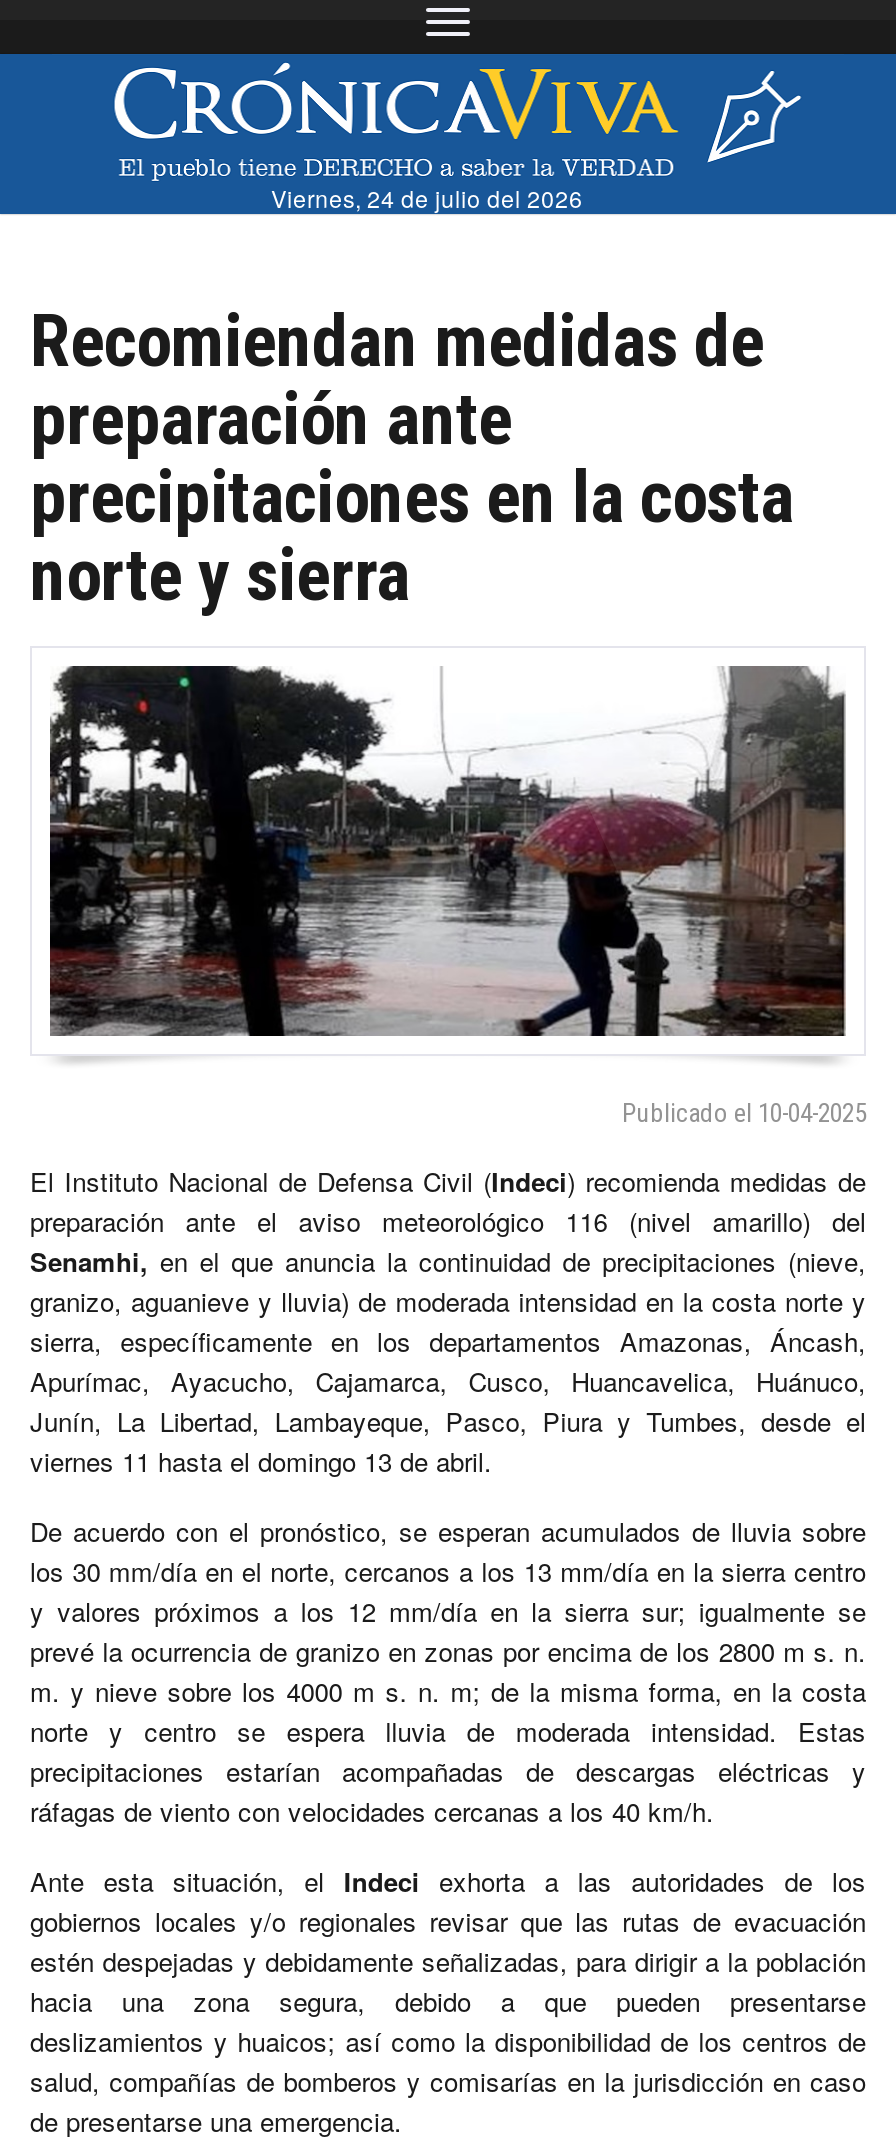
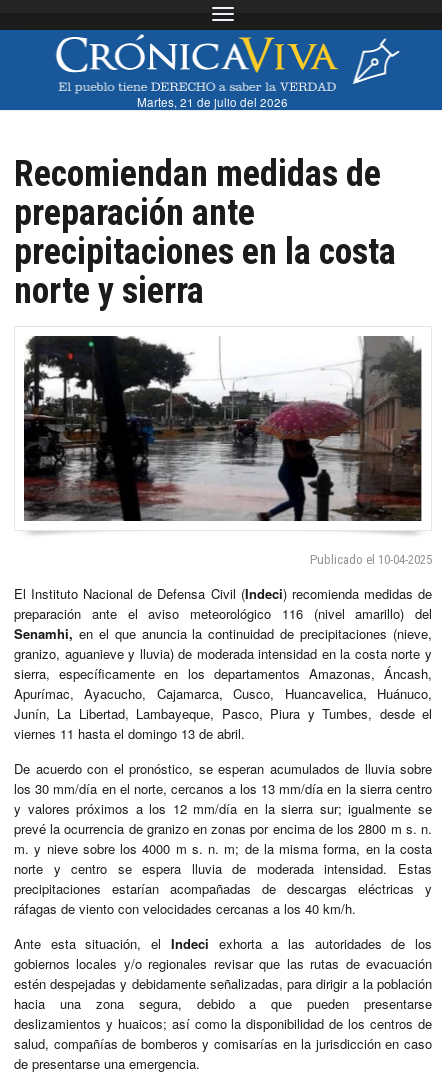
- Viernes, 24 de julio del 2026
+ Martes, 21 de julio del 2026
